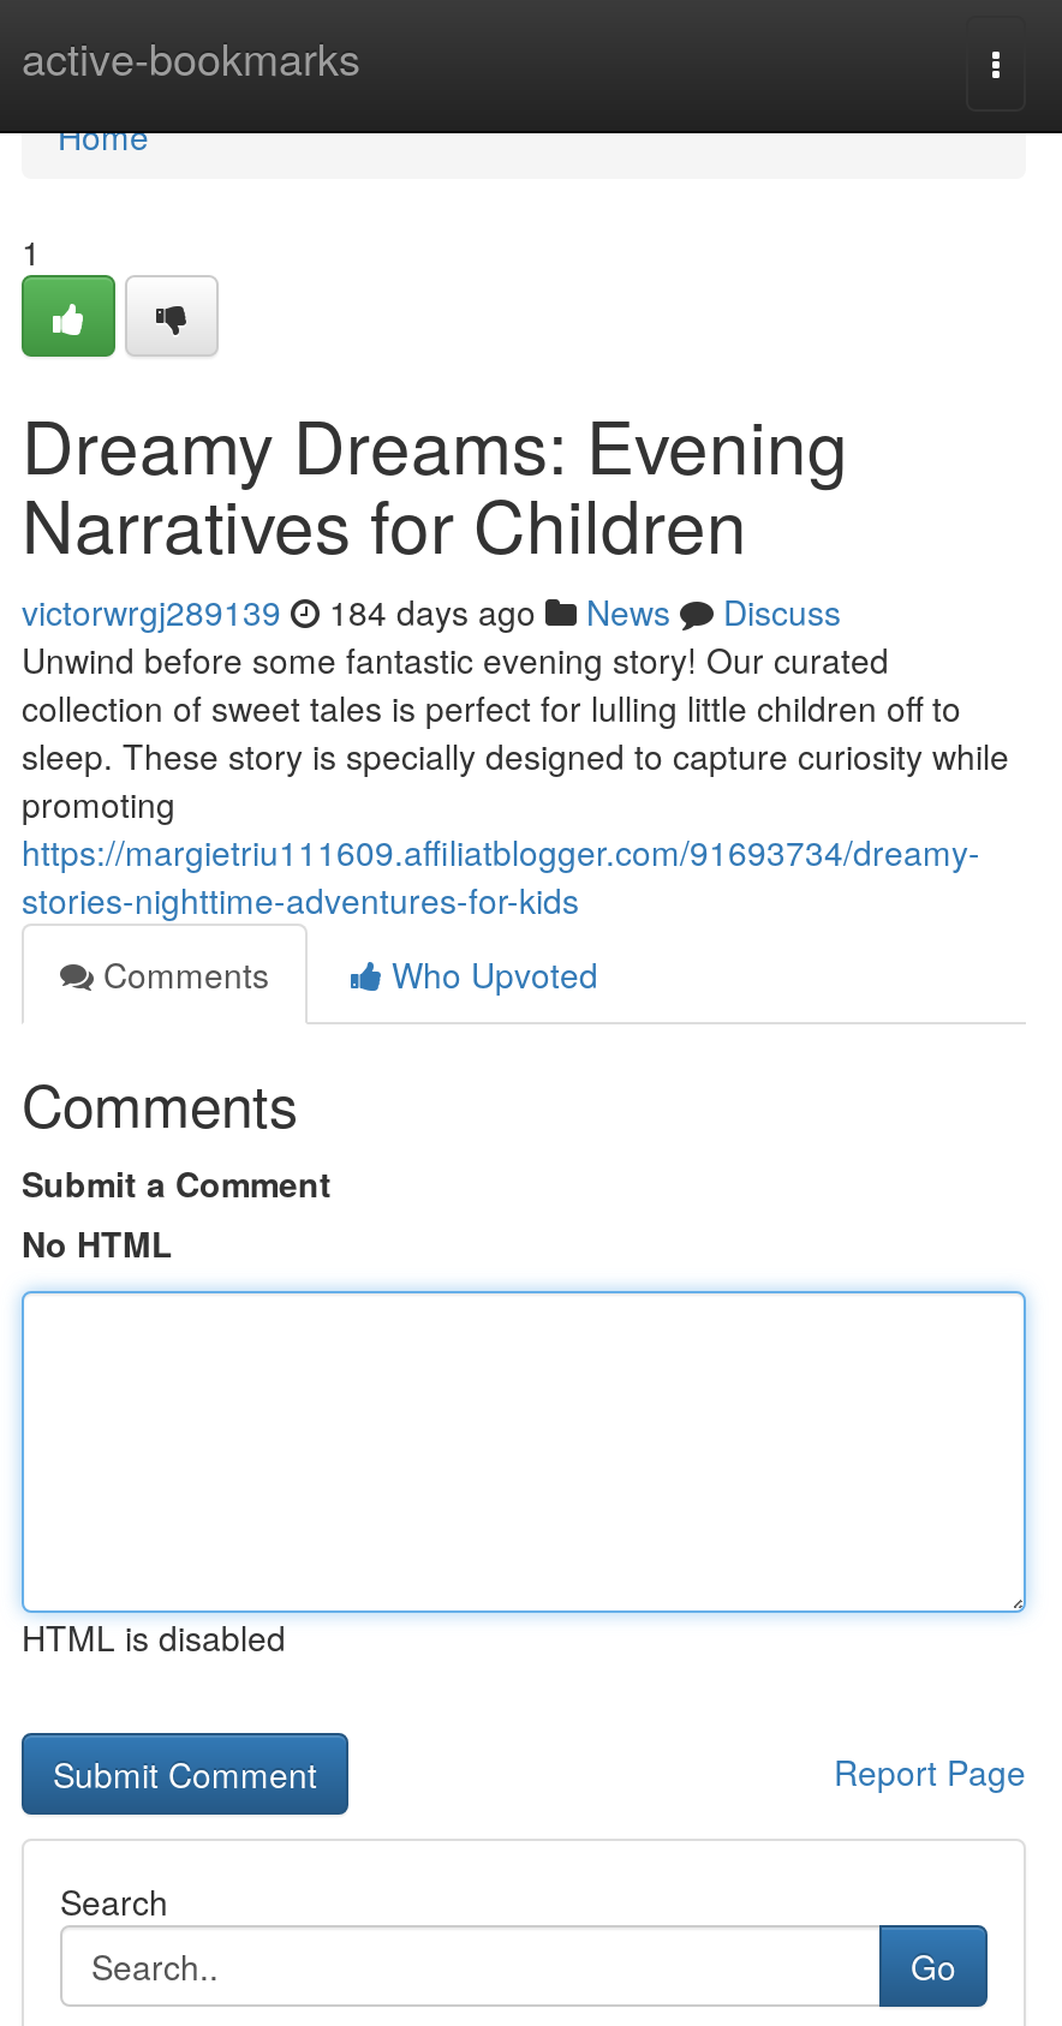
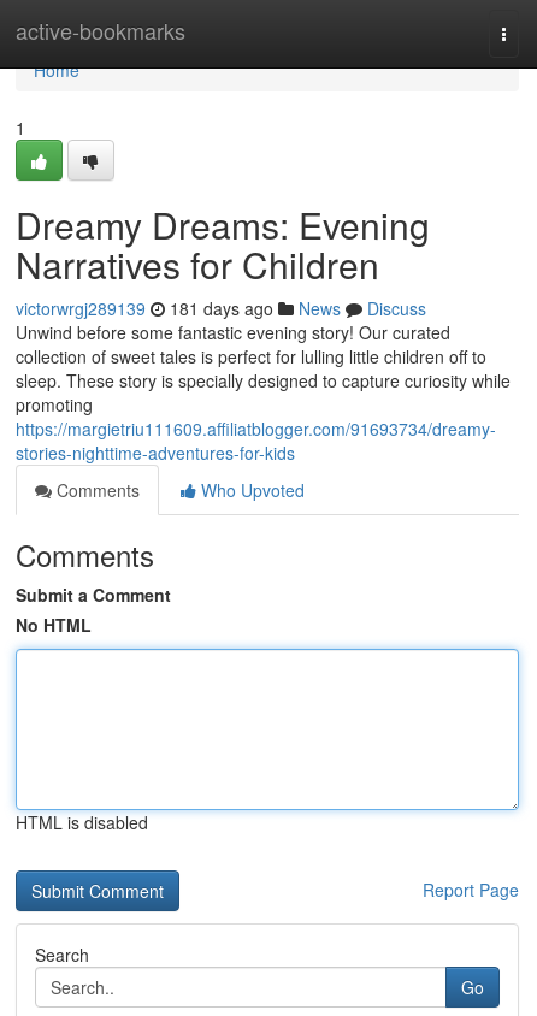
- victorwrgj289139 184 days ago News Discuss
+ victorwrgj289139 181 days ago News Discuss
